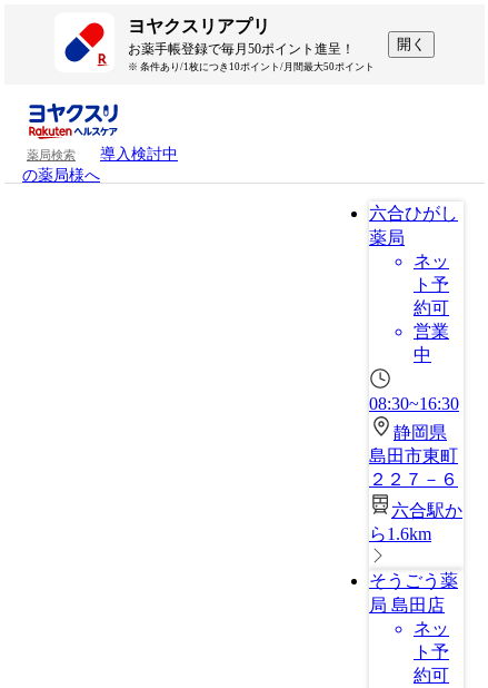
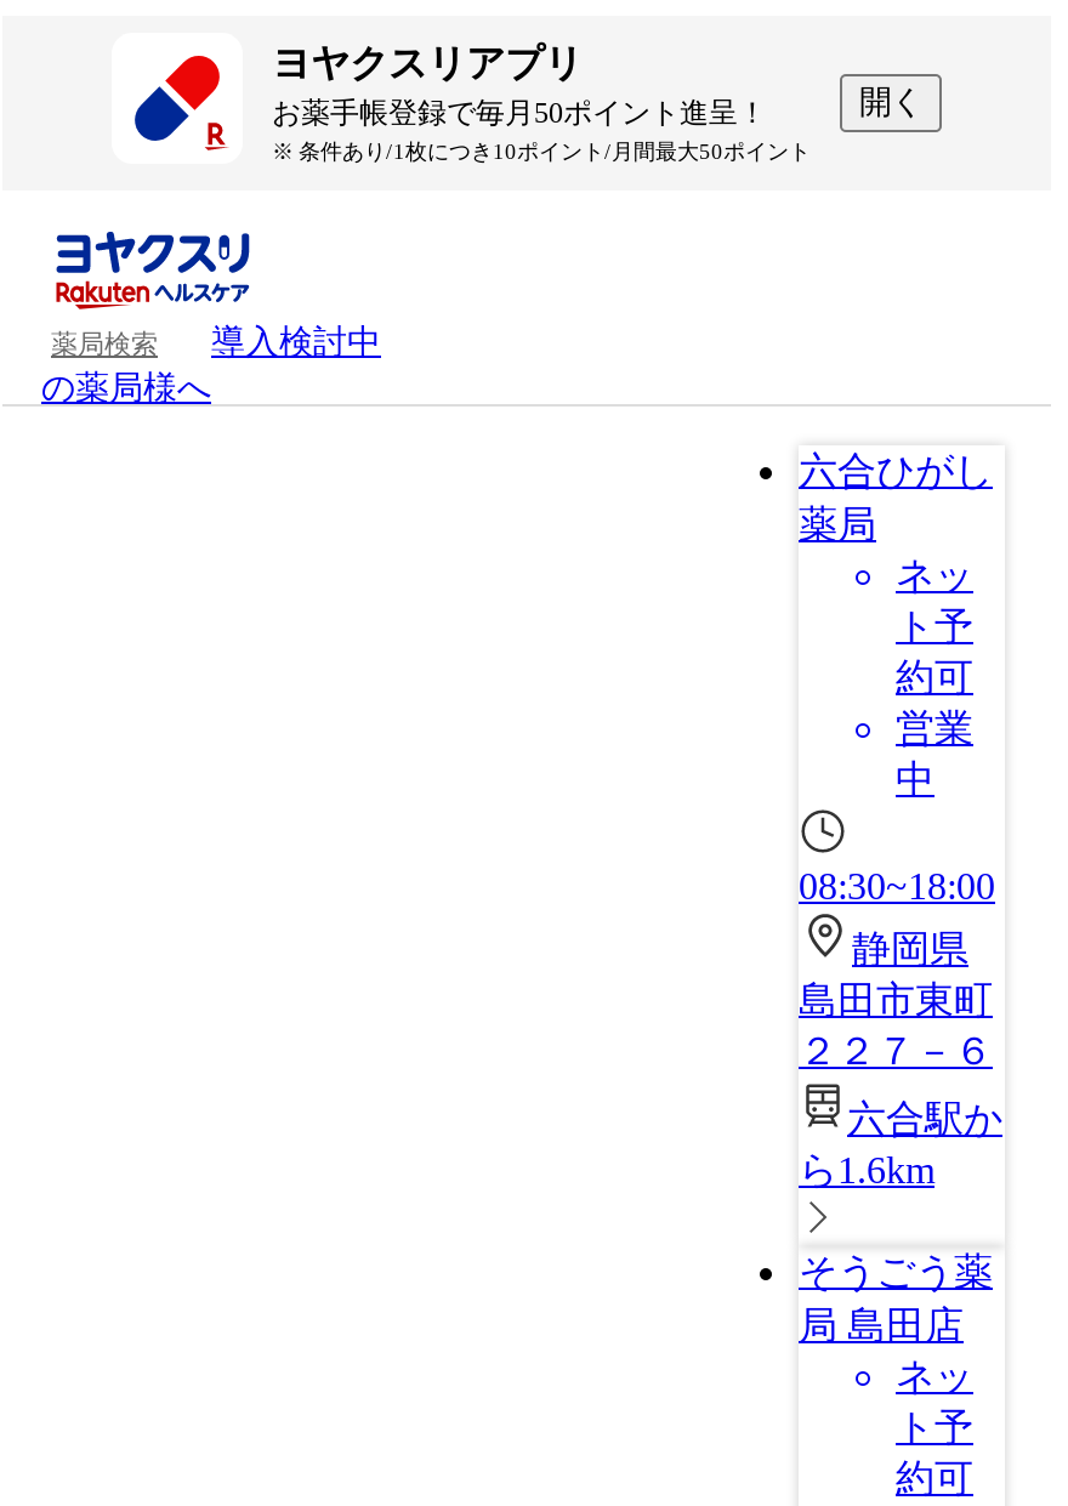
- 08:30~16:30
+ 08:30~18:00
